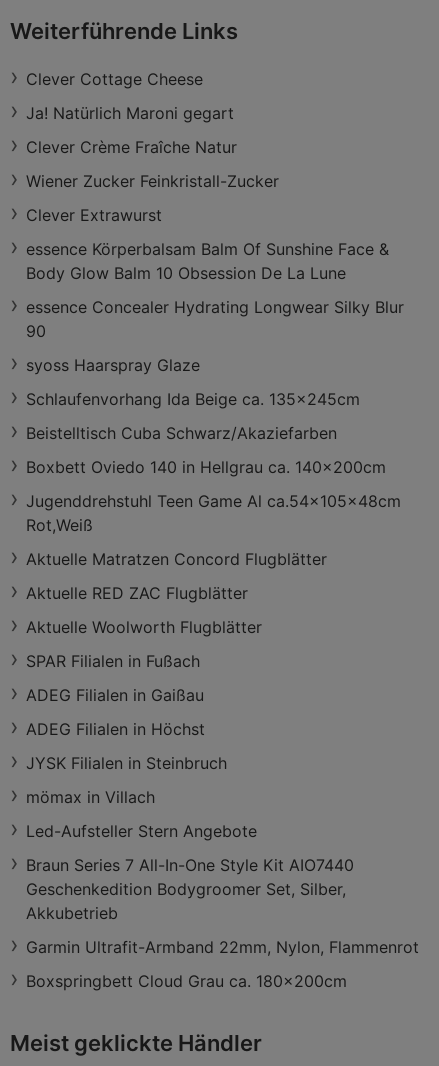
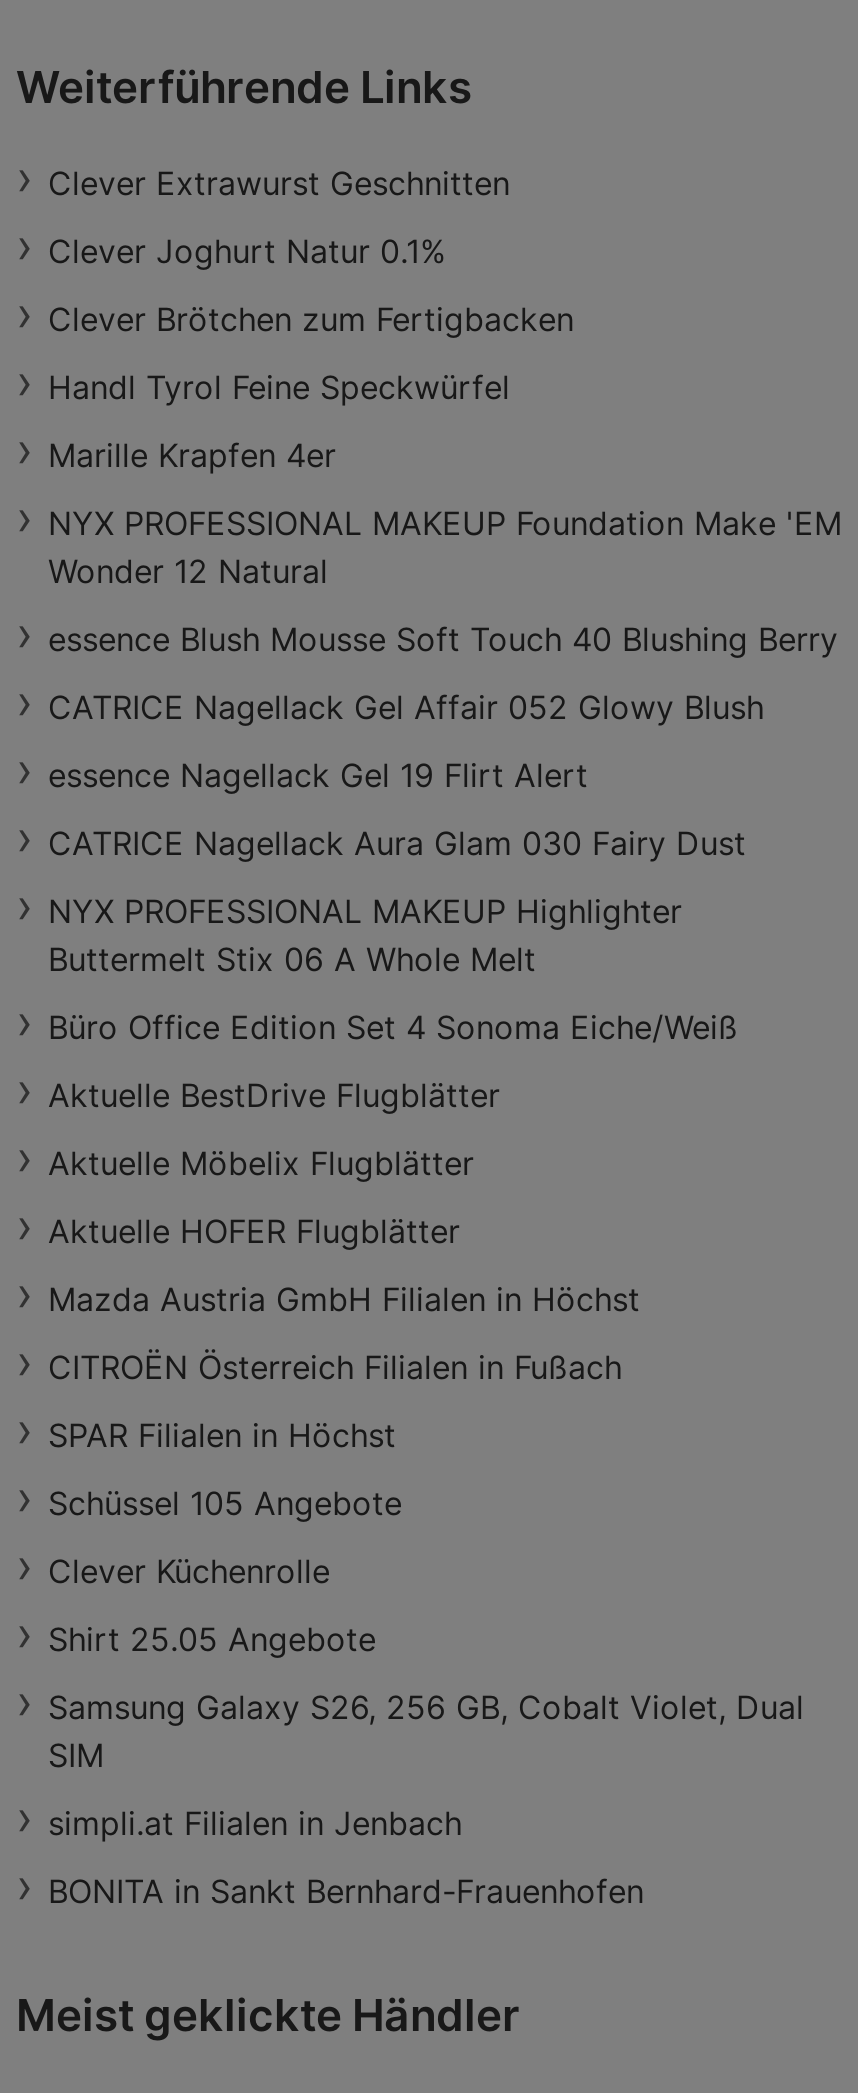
- Clever Cottage Cheese
+ Clever Extrawurst Geschnitten

- Ja! Natürlich Maroni gegart
+ Clever Joghurt Natur 0.1%

- Clever Crème Fraîche Natur
+ Clever Brötchen zum Fertigbacken

- Wiener Zucker Feinkristall-Zucker
+ Handl Tyrol Feine Speckwürfel

- Clever Extrawurst
+ Marille Krapfen 4er

- essence Körperbalsam Balm Of Sunshine Face &
- Body Glow Balm 10 Obsession De La Lune
+ NYX PROFESSIONAL MAKEUP Foundation Make 'EM
+ Wonder 12 Natural

- essence Concealer Hydrating Longwear Silky Blur
- 90
+ essence Blush Mousse Soft Touch 40 Blushing Berry

- syoss Haarspray Glaze
+ CATRICE Nagellack Gel Affair 052 Glowy Blush

- Schlaufenvorhang Ida Beige ca. 135x245cm
+ essence Nagellack Gel 19 Flirt Alert

- Beistelltisch Cuba Schwarz/Akaziefarben
+ CATRICE Nagellack Aura Glam 030 Fairy Dust

- Boxbett Oviedo 140 in Hellgrau ca. 140x200cm
+ NYX PROFESSIONAL MAKEUP Highlighter
+ Buttermelt Stix 06 A Whole Melt

- Jugenddrehstuhl Teen Game Al ca.54x105x48cm
- Rot,Weiß
+ Büro Office Edition Set 4 Sonoma Eiche/Weiß

- Aktuelle Matratzen Concord Flugblätter
+ Aktuelle BestDrive Flugblätter

- Aktuelle RED ZAC Flugblätter
+ Aktuelle Möbelix Flugblätter

- Aktuelle Woolworth Flugblätter
+ Aktuelle HOFER Flugblätter

- SPAR Filialen in Fußach
+ Mazda Austria GmbH Filialen in Höchst

- ADEG Filialen in Gaißau
+ CITROËN Österreich Filialen in Fußach

- ADEG Filialen in Höchst
+ SPAR Filialen in Höchst

- JYSK Filialen in Steinbruch
+ Schüssel 105 Angebote

- mömax in Villach
+ Clever Küchenrolle

- Led-Aufsteller Stern Angebote
+ Shirt 25.05 Angebote

- Braun Series 7 All-In-One Style Kit AIO7440
- Geschenkedition Bodygroomer Set, Silber,
- Akkubetrieb
+ Samsung Galaxy S26, 256 GB, Cobalt Violet, Dual
+ SIM

- Garmin Ultrafit-Armband 22mm, Nylon, Flammenrot
+ simpli.at Filialen in Jenbach

- Boxspringbett Cloud Grau ca. 180x200cm
+ BONITA in Sankt Bernhard-Frauenhofen
